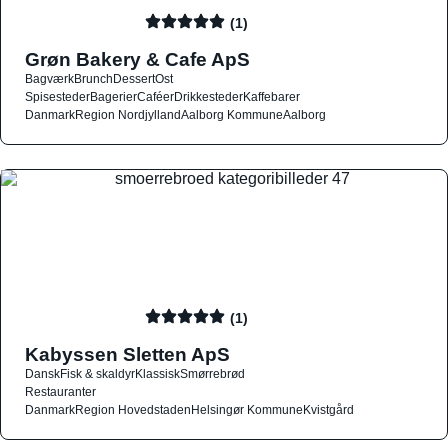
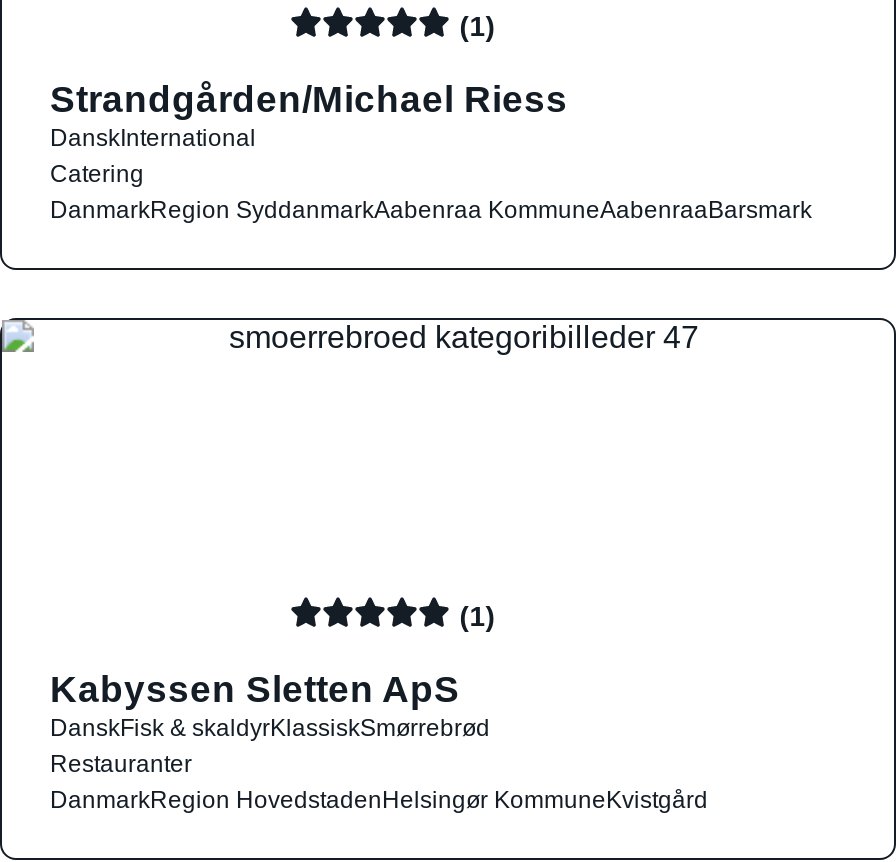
- Grøn Bakery & Cafe ApS
- BagværkBrunchDessertOst
- SpisestederBagerierCaféerDrikkestederKaffebarer
- DanmarkRegion NordjyllandAalborg KommuneAalborg
+ Strandgården/Michael Riess
+ DanskInternational
+ Catering
+ DanmarkRegion SyddanmarkAabenraa KommuneAabenraaBarsmark
